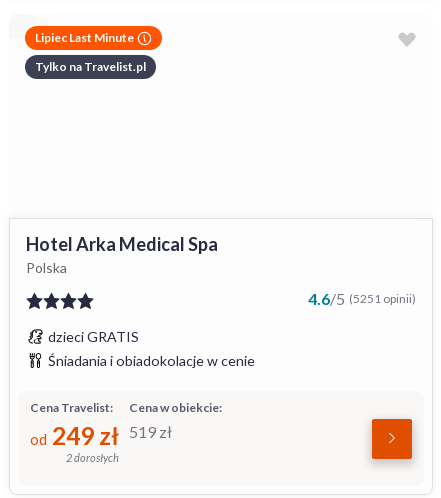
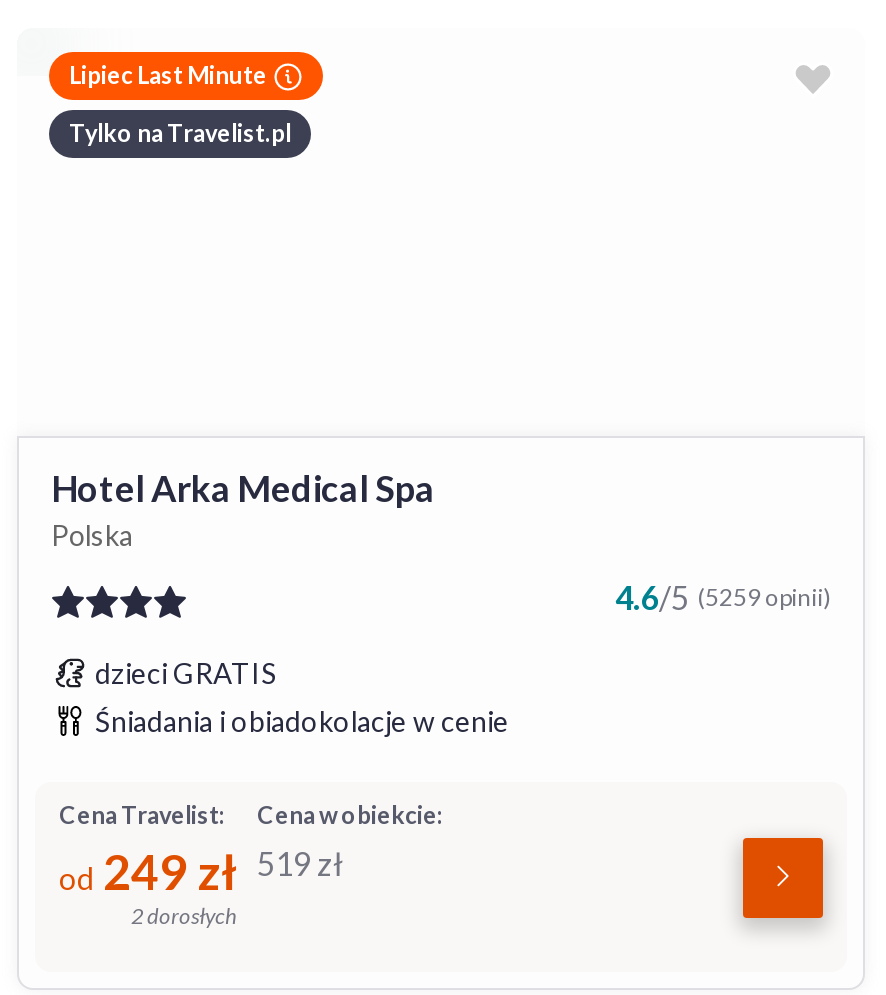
- 4.6/5 (5251 opinii)
+ 4.6/5 (5259 opinii)
